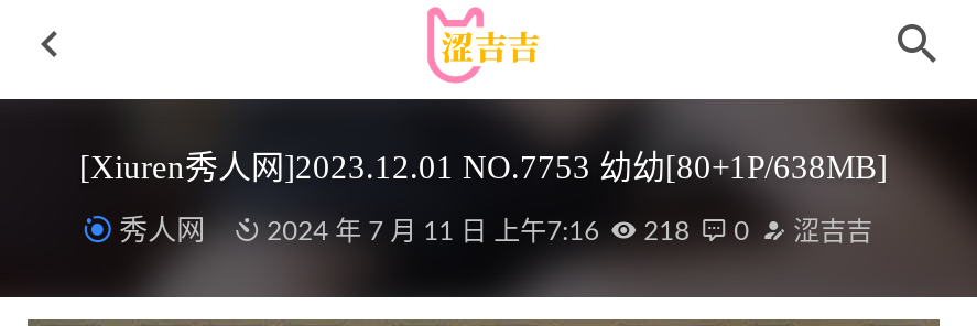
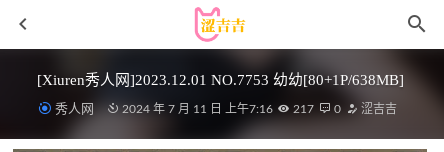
- 218
+ 217
